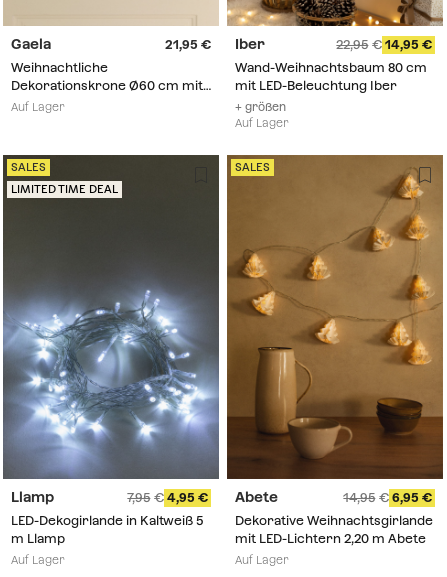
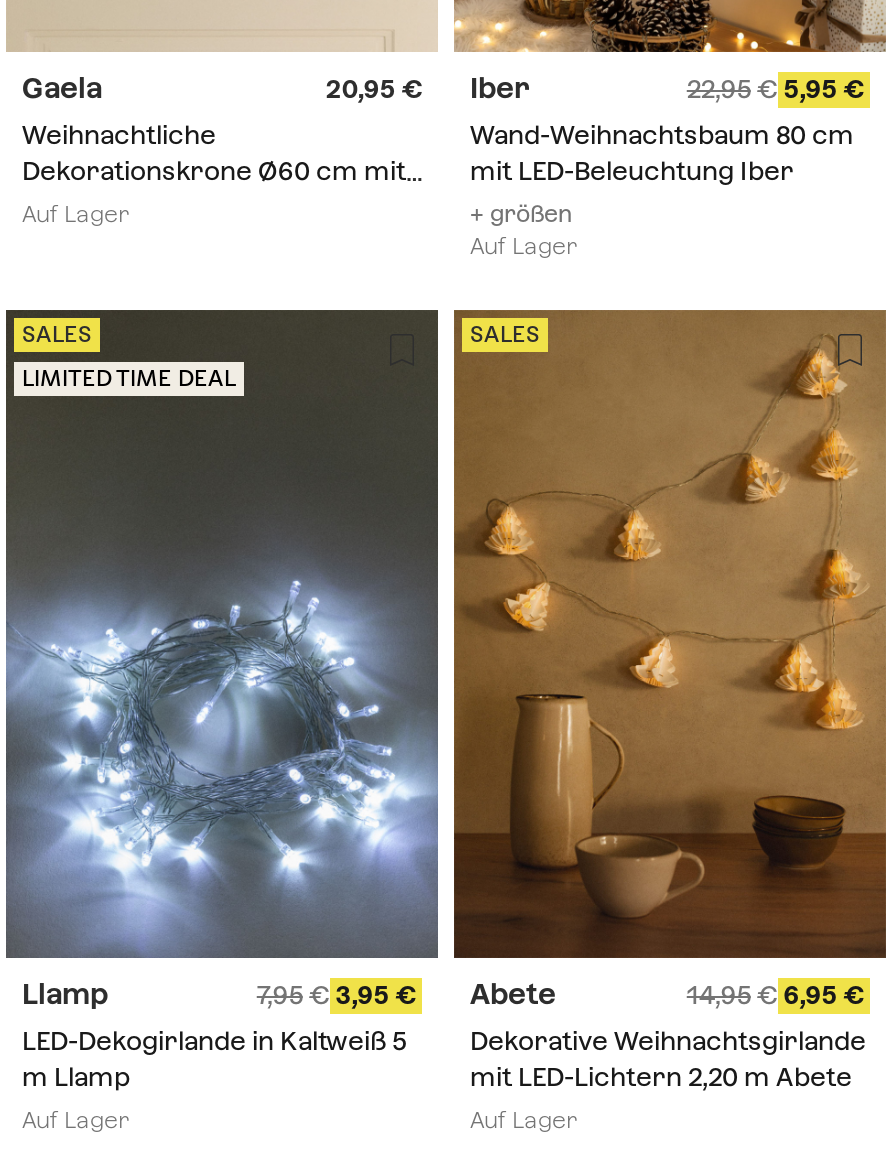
- 21,95
+ 20,95

- 22,95 14,95
+ 22,95 5,95

- 7,95 4,95
+ 7,95 3,95
